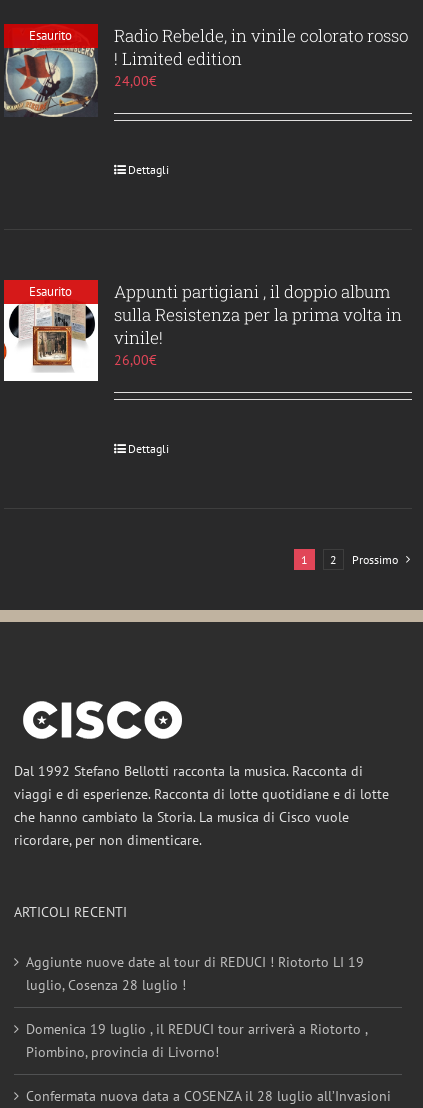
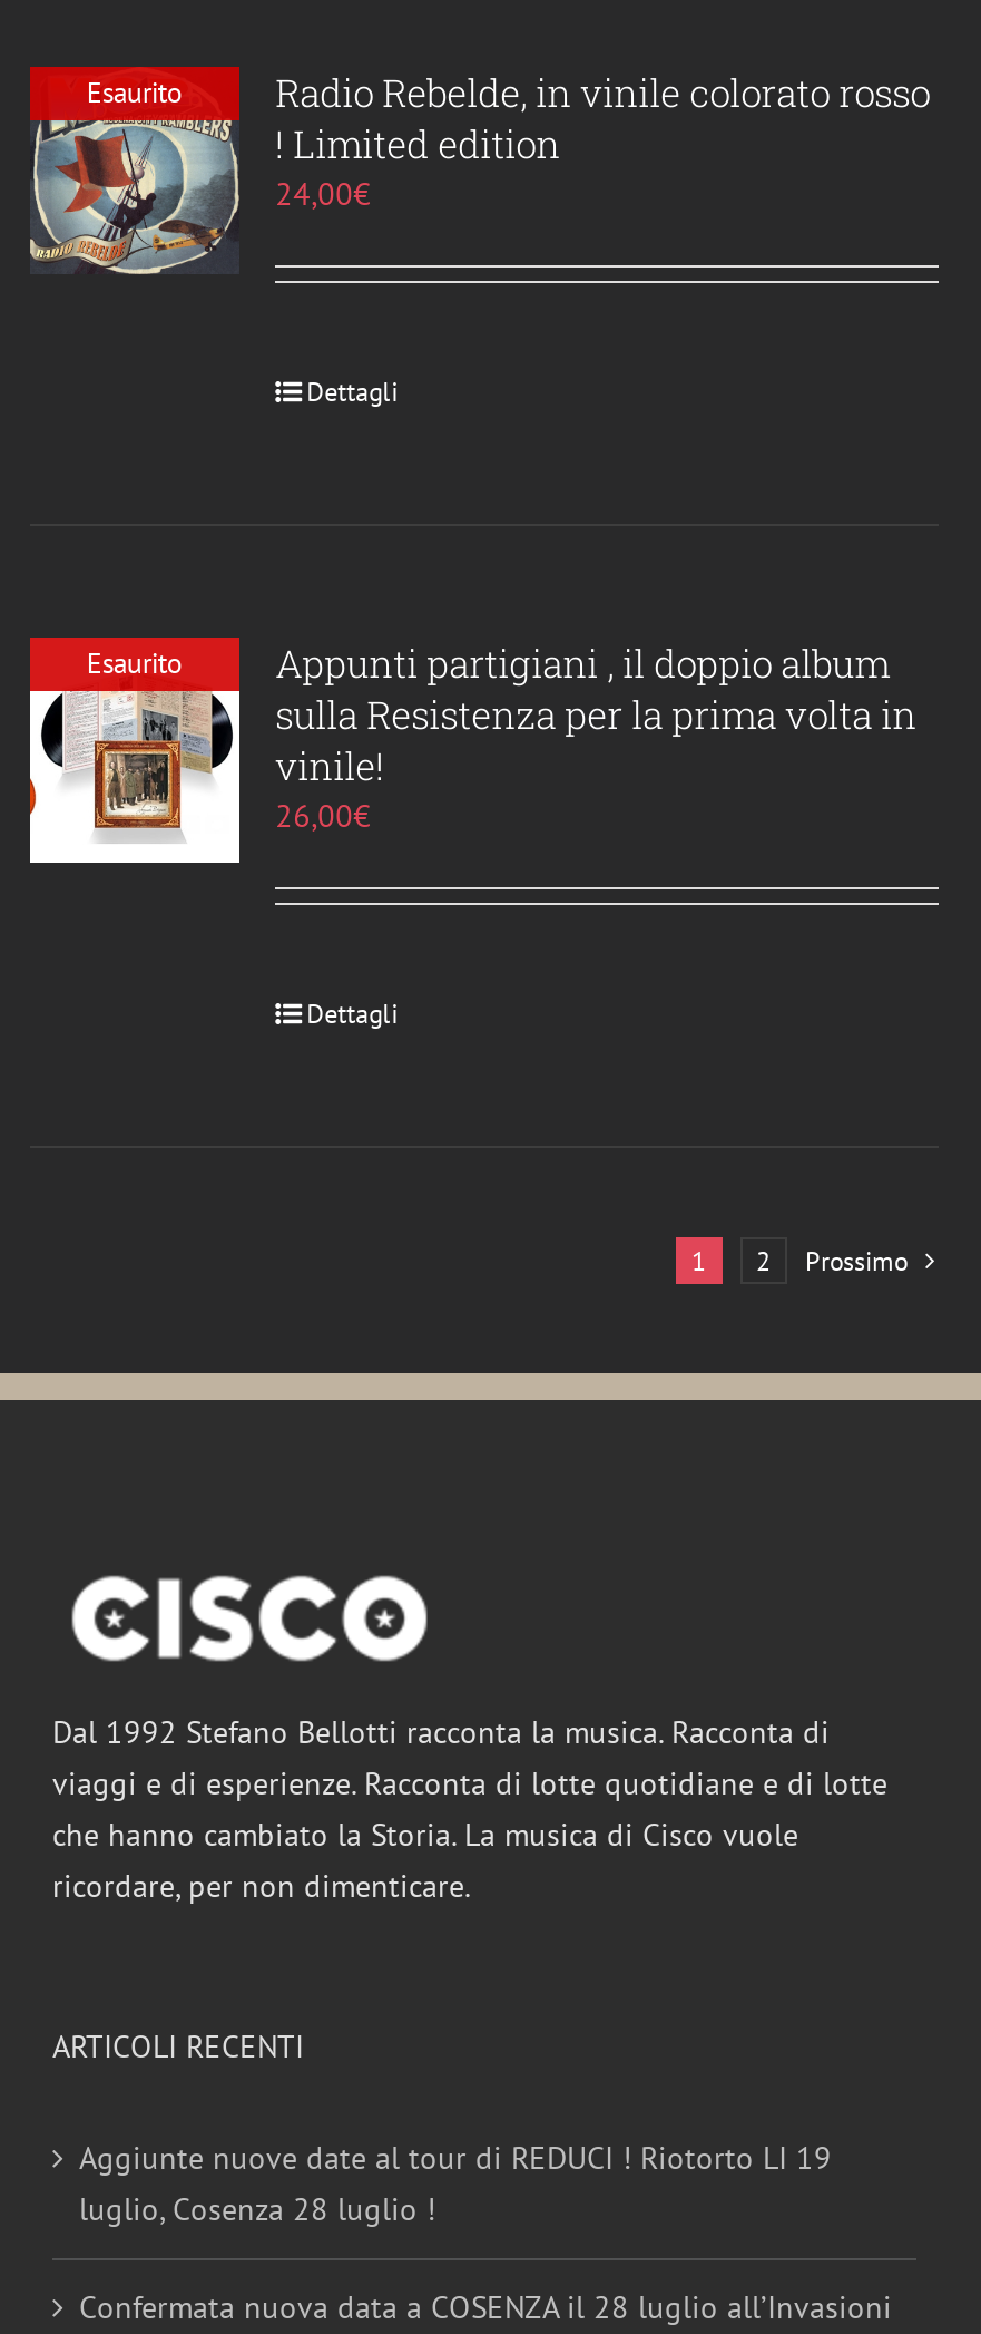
- Domenica 19 luglio , il REDUCI tour arriverà a Riotorto ,
- Piombino, provincia di Livorno!
